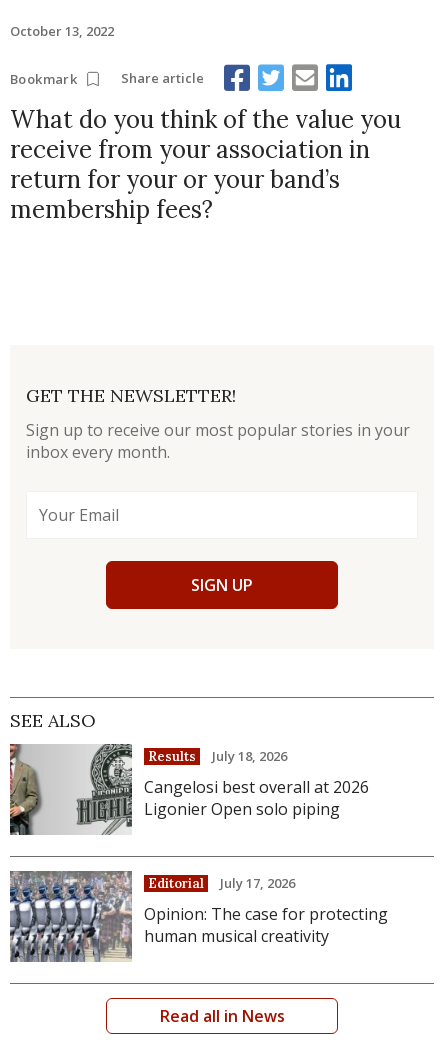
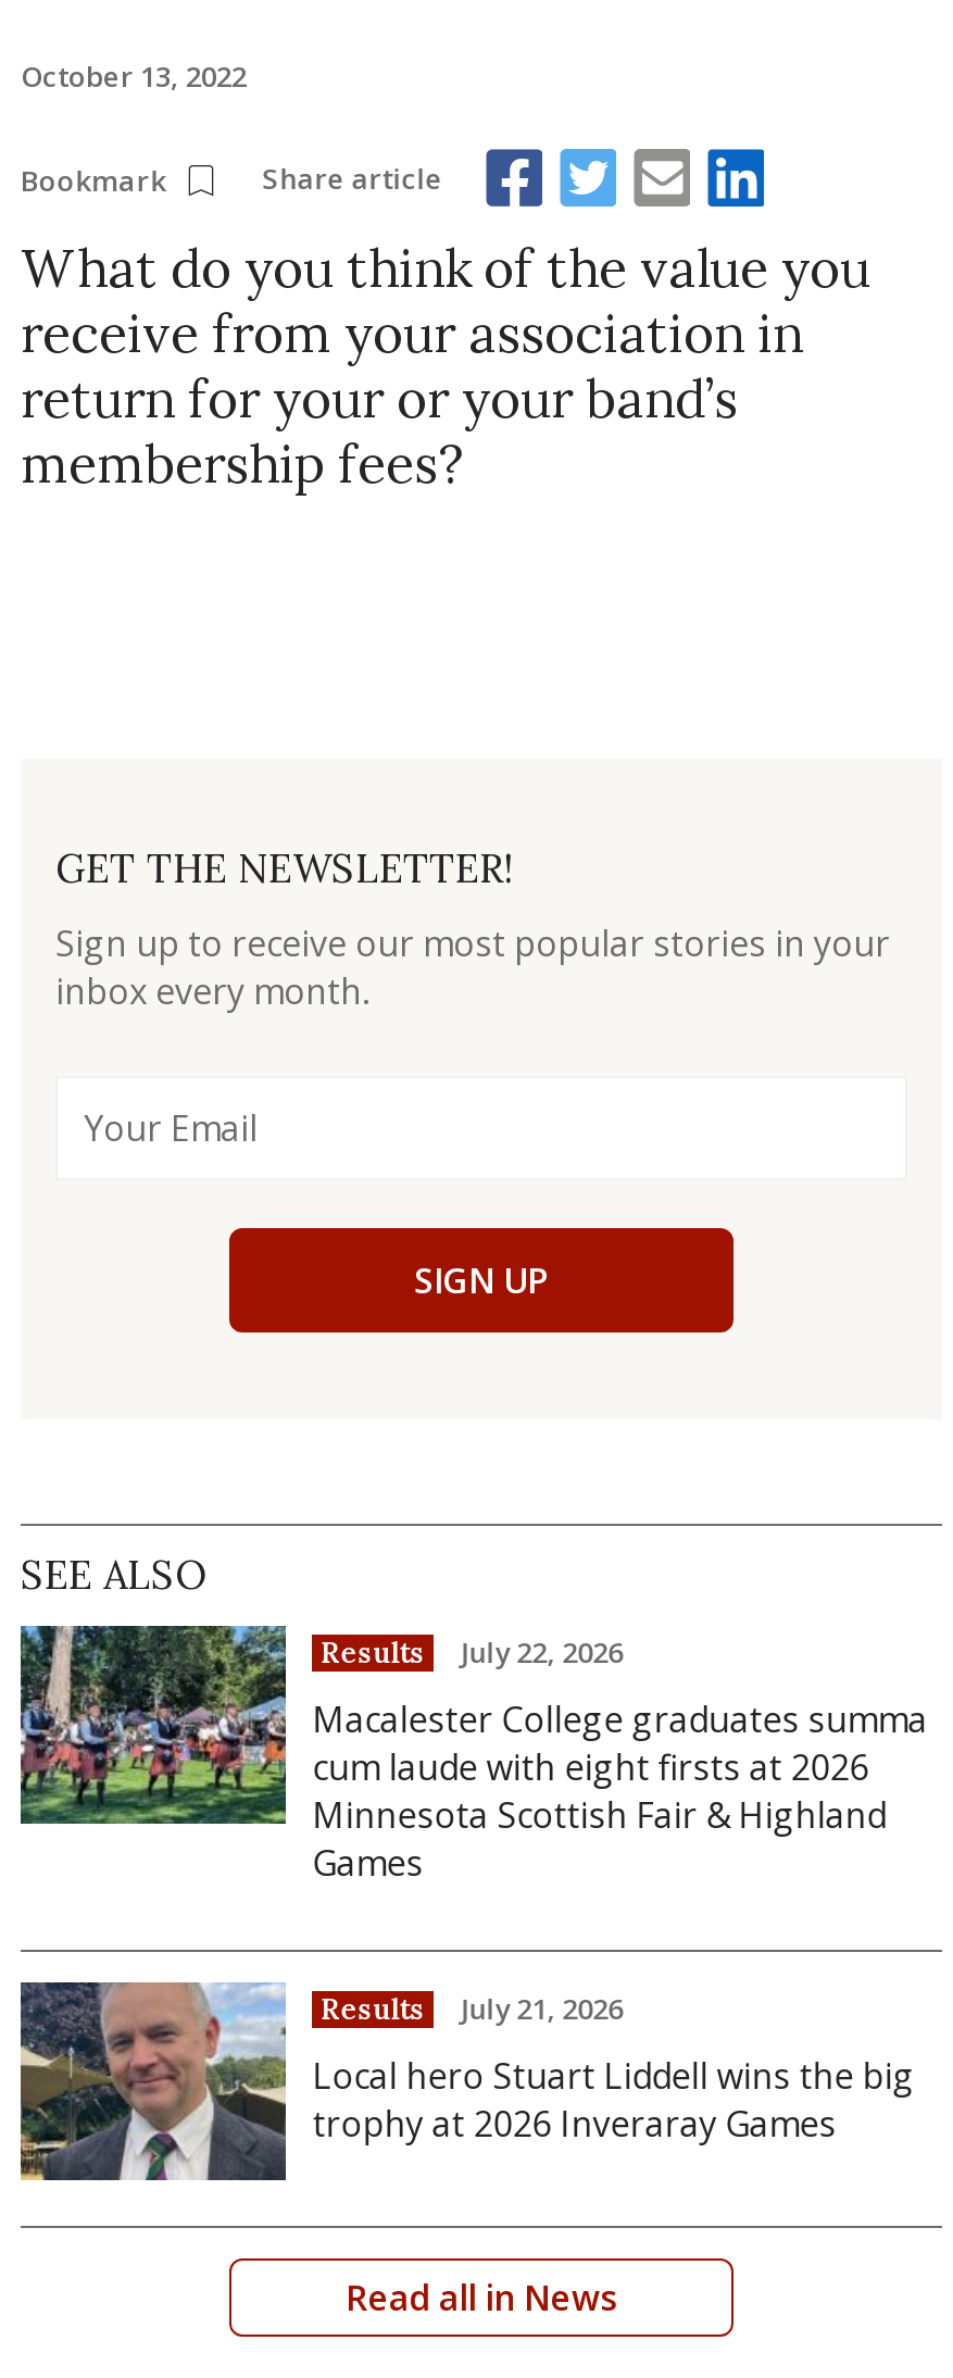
- [image]
- Cangelosi best overall at 2026
- Ligonier Open solo piping
+ [image]
+ Macalester College graduates summa
+ cum laude with eight firsts at 2026
+ Minnesota Scottish Fair & Highland
+ Games

- Results July 18, 2026
+ Results July 22, 2026

- [image]
- Opinion: The case for protecting
- human musical creativity
+ [image]
+ Local hero Stuart Liddell wins the big
+ trophy at 2026 Inveraray Games

- Editorial
- July 17, 2026
+ Results
+ July 21, 2026
